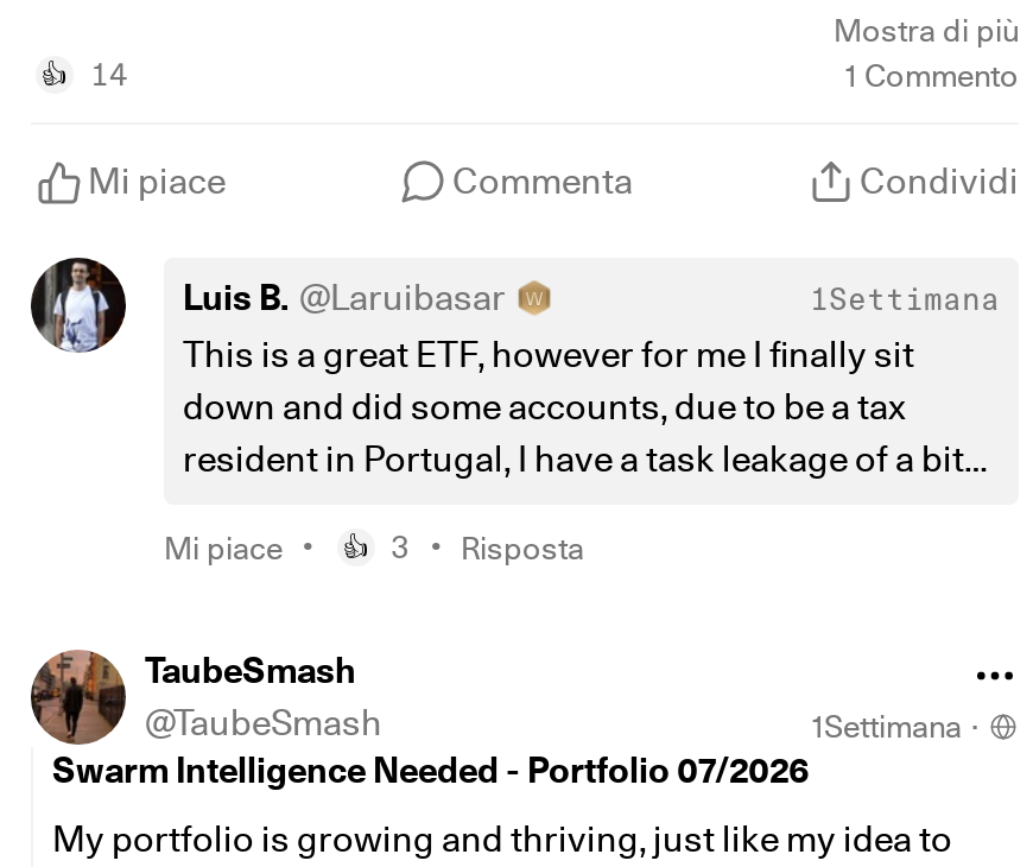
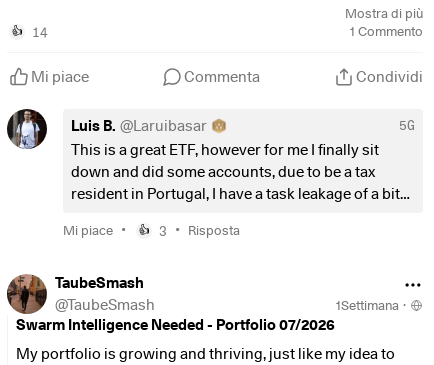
- 1Settimana
+ 5G
